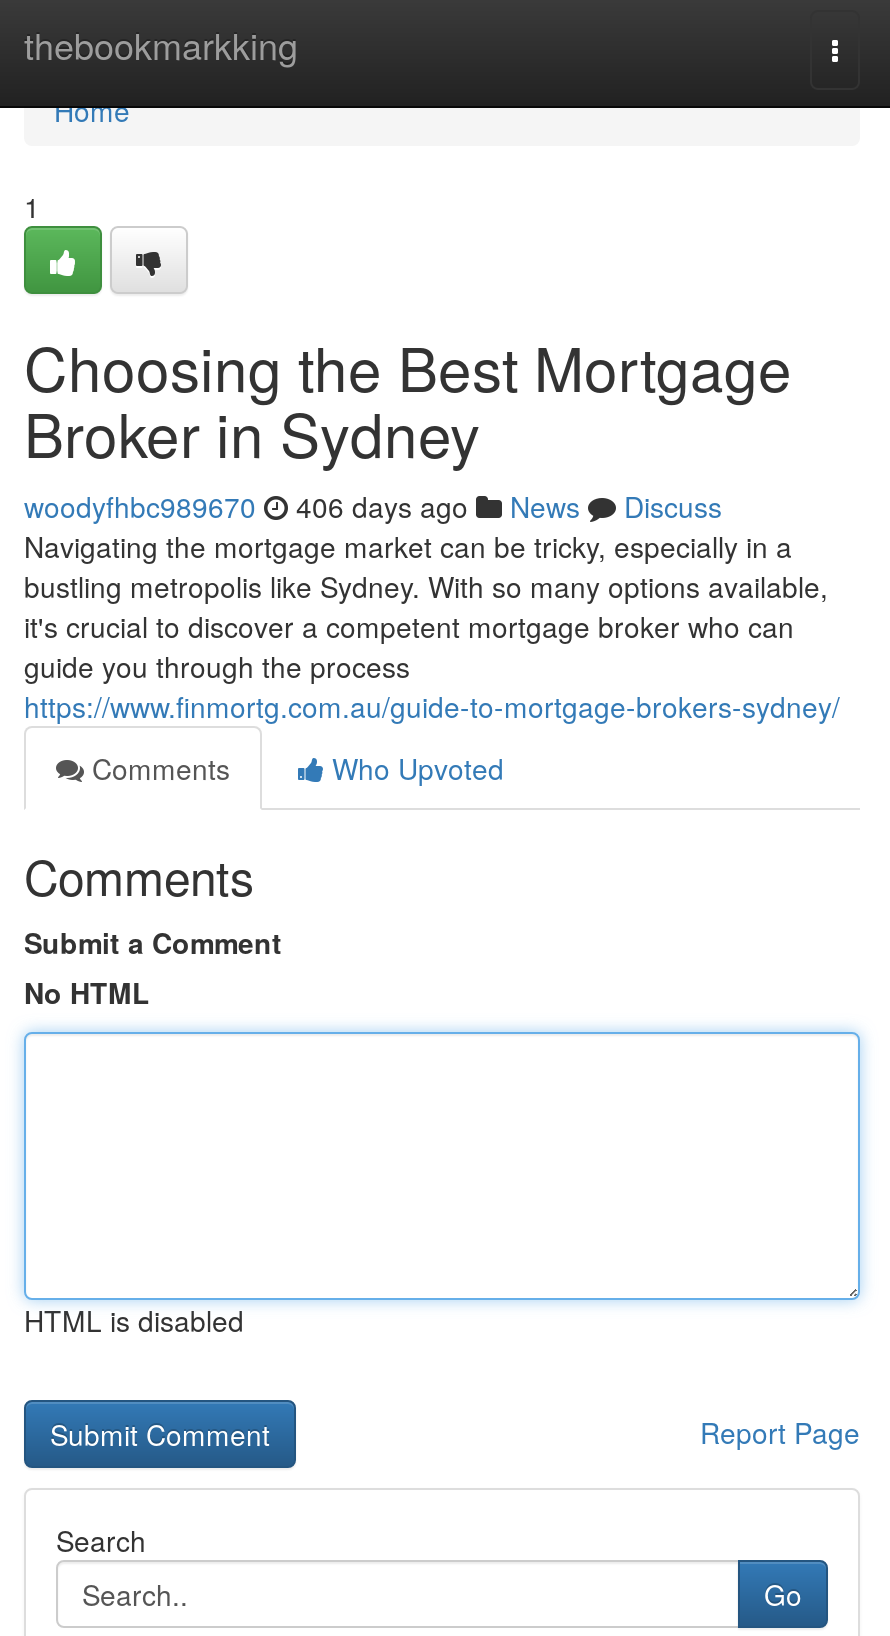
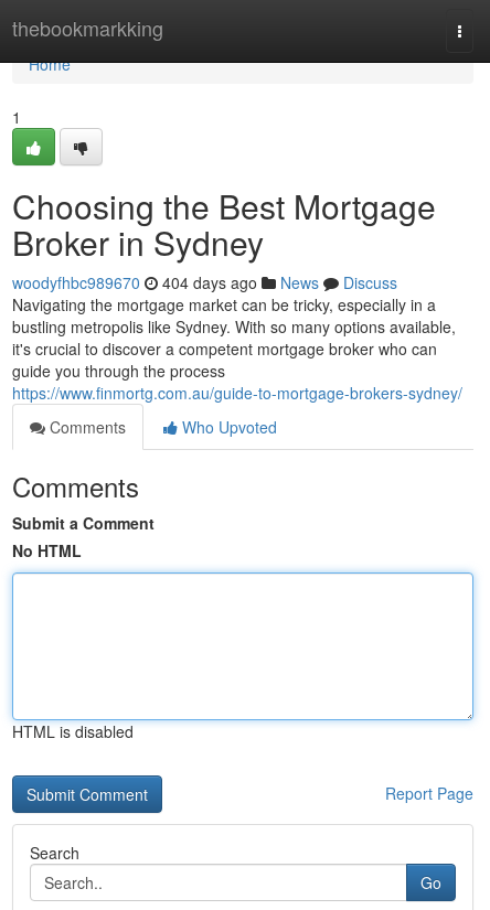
- woodyfhbc989670 406 days ago News Discuss
+ woodyfhbc989670 404 days ago News Discuss
